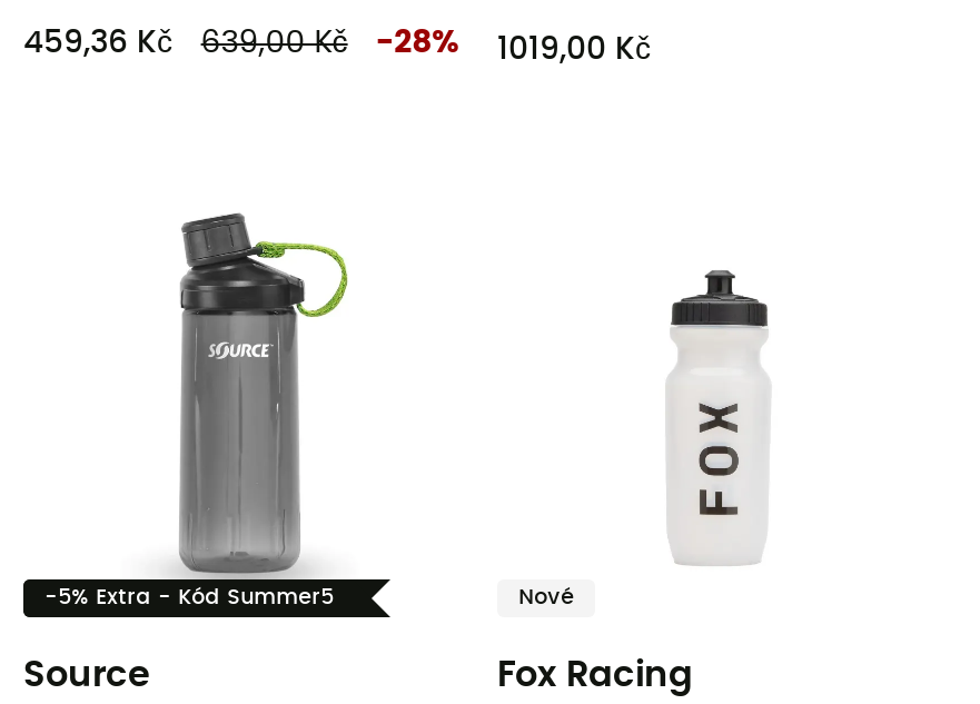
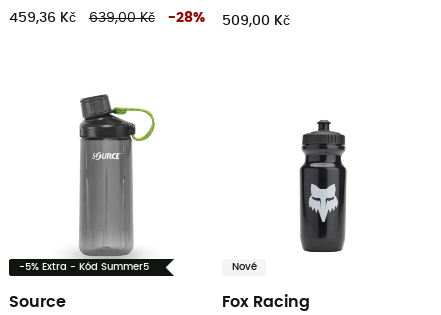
- 459,36 Kč 639,00 Kč -28% 1019,00 Kč
+ 459,36 Kč 639,00 Kč -28% 509,00 Kč

- [image]
+ [image]
